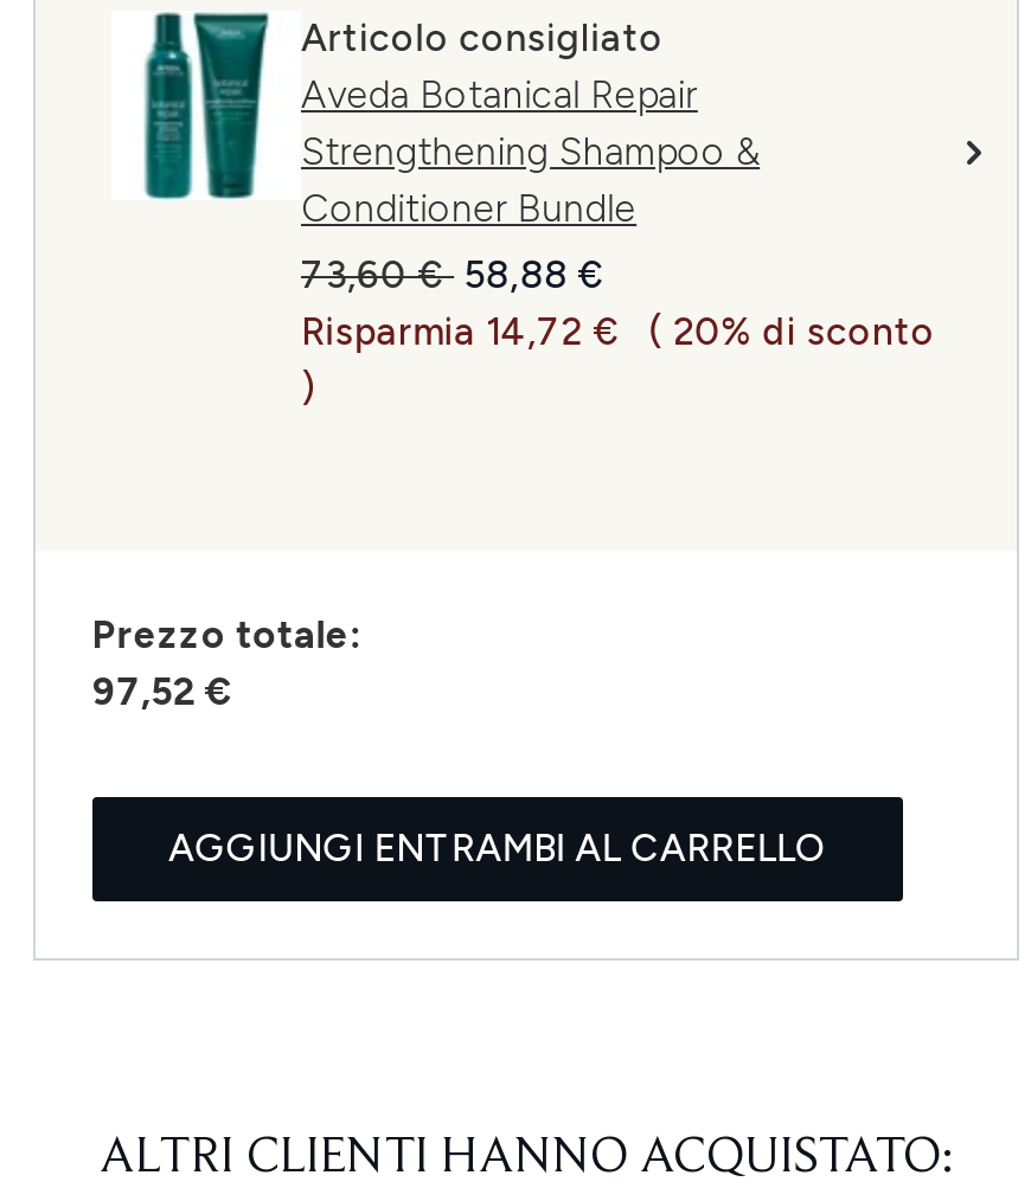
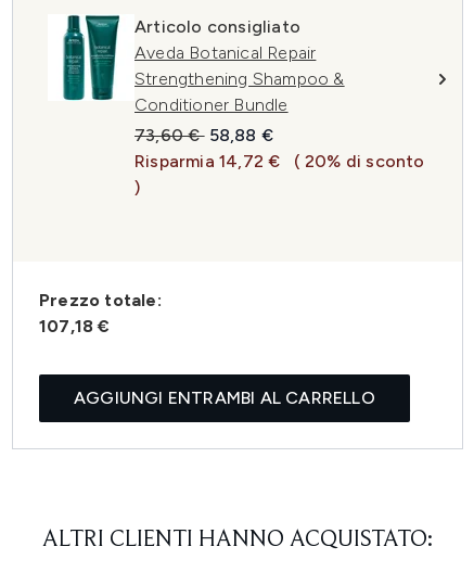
- 97,52 €
+ 107,18 €
